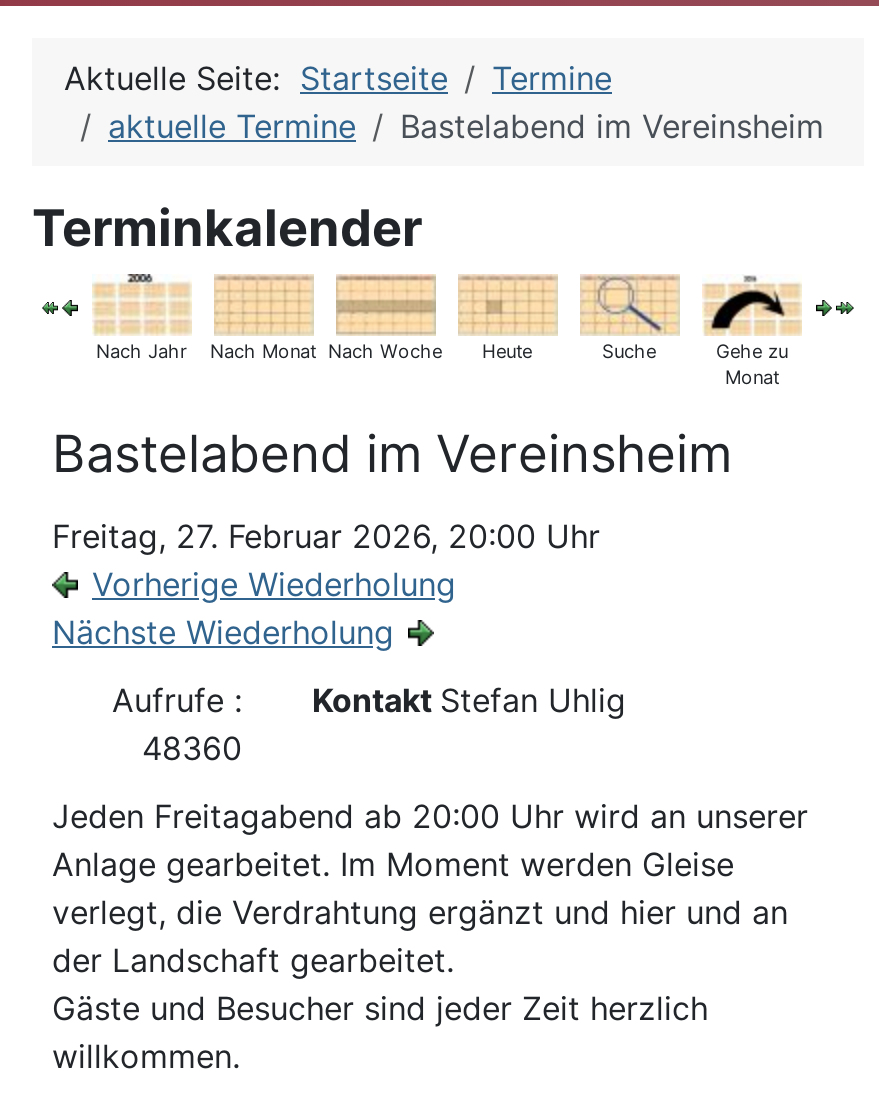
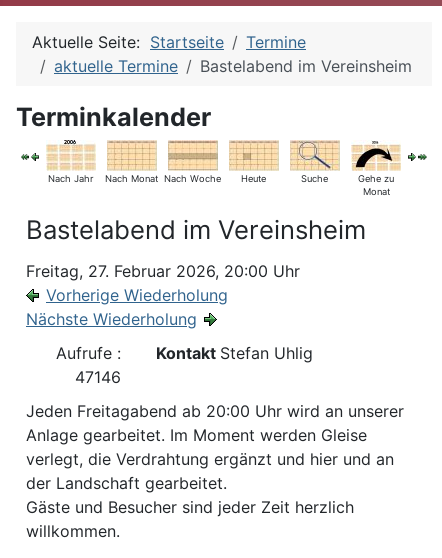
- 48360
+ 47146
